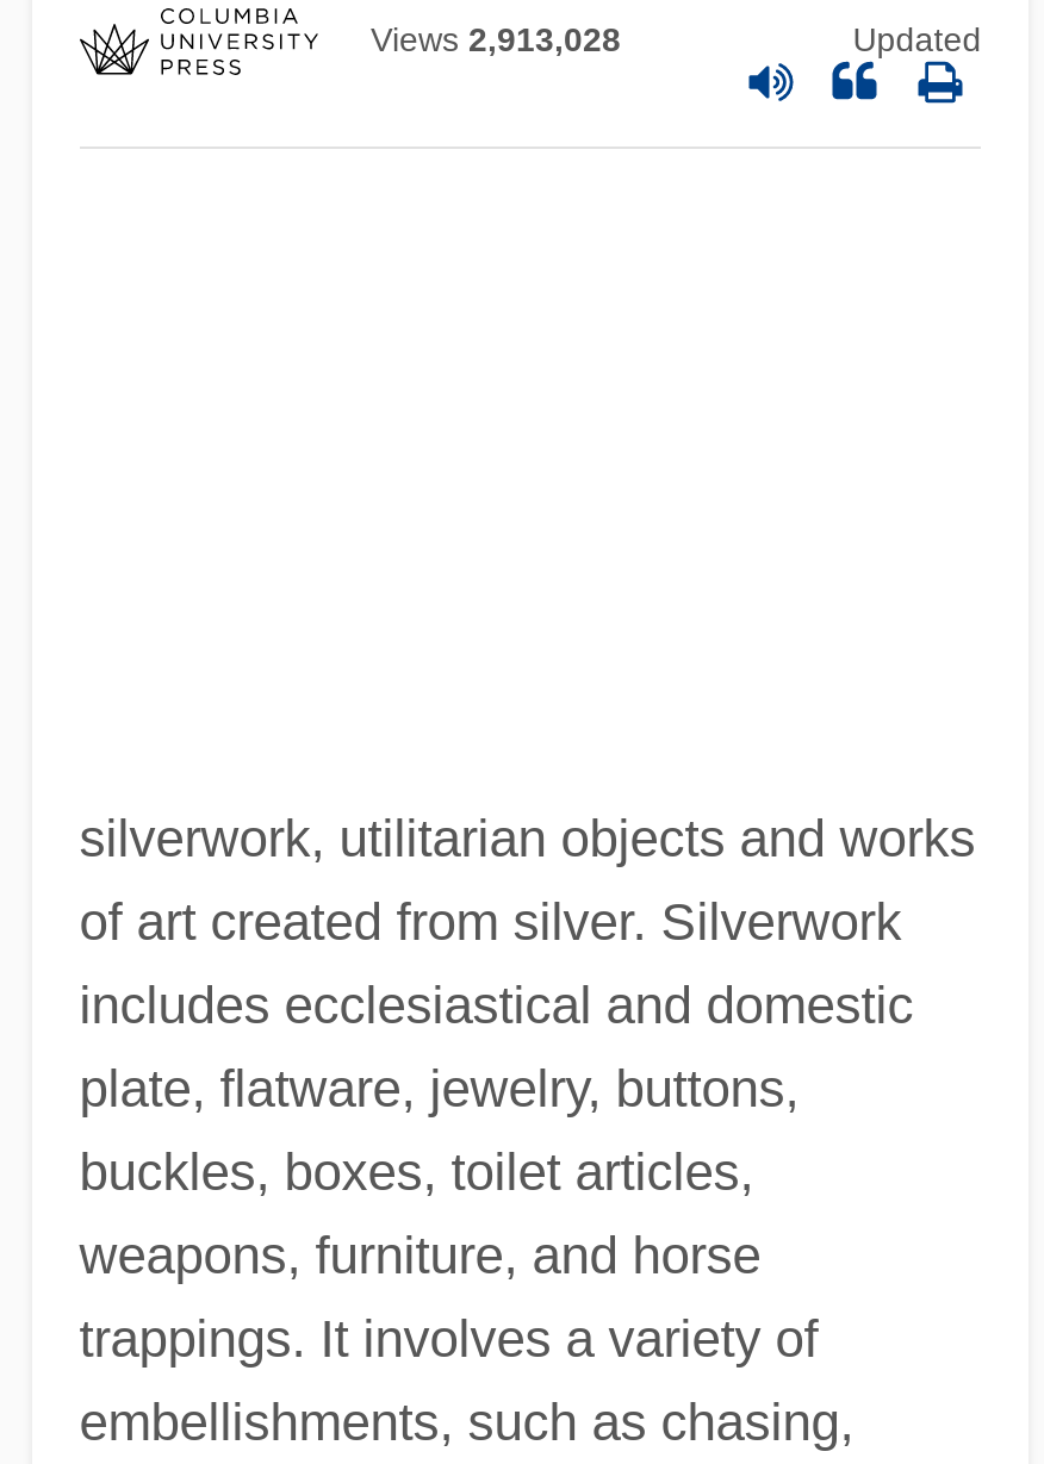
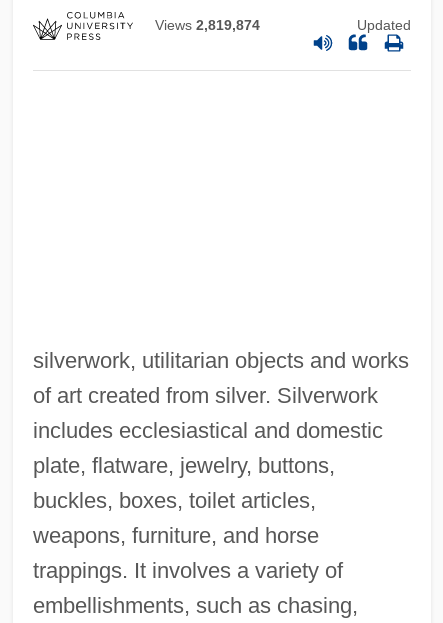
- Views 2,913,028
+ Views 2,819,874
